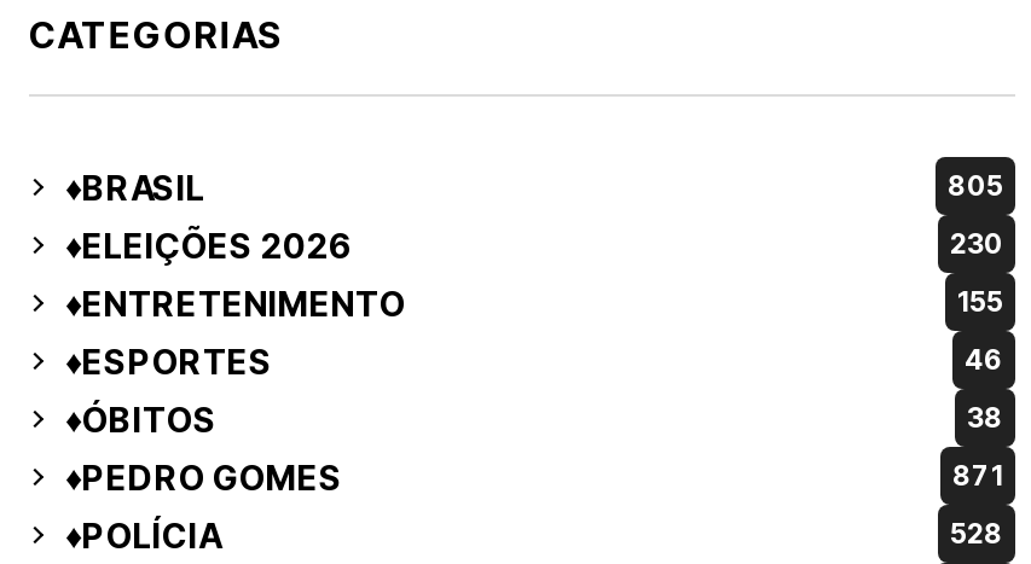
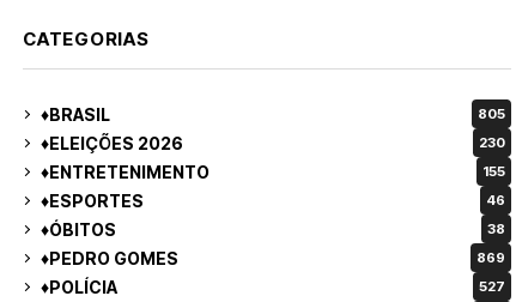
- 871
+ 869

- 528
+ 527
